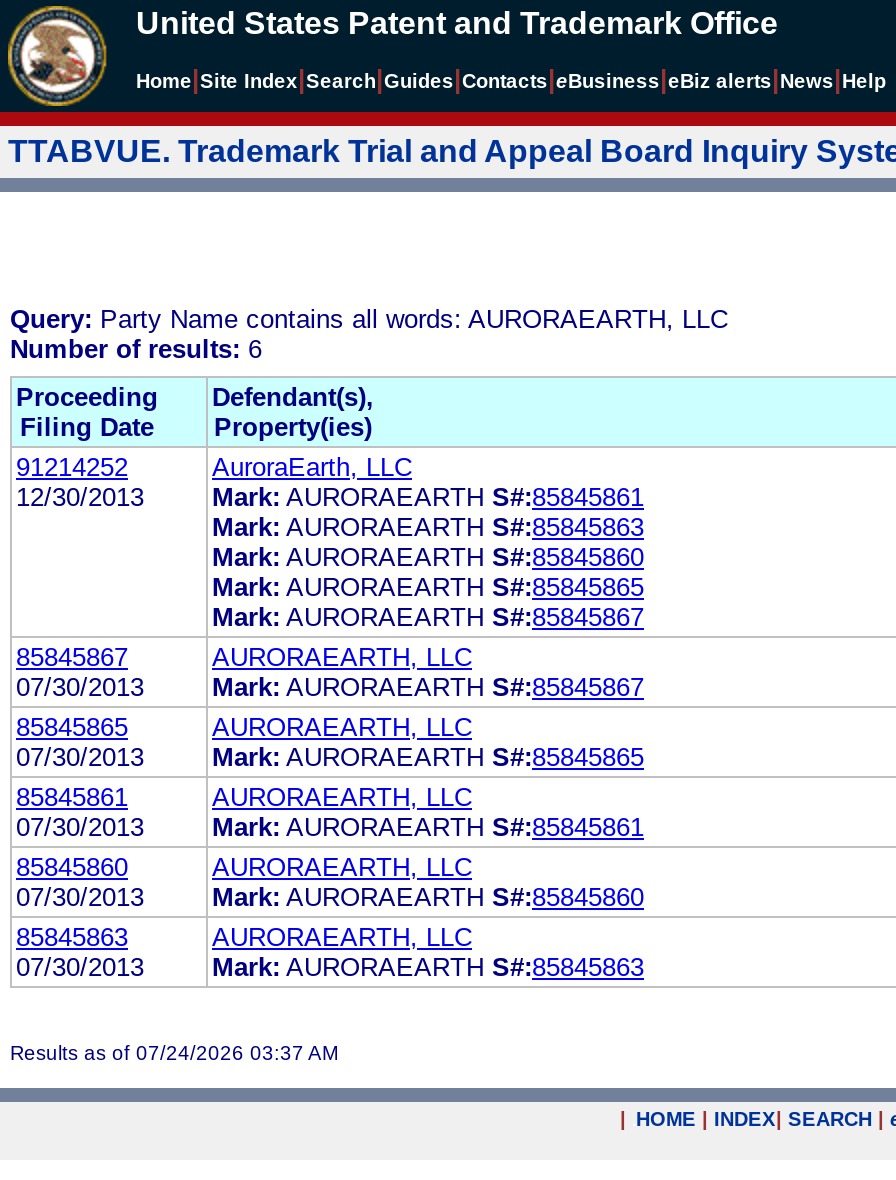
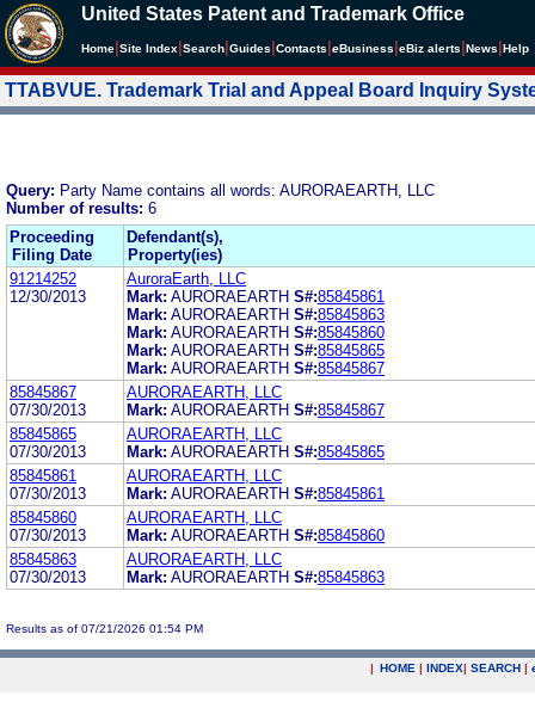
- Results as of 07/24/2026 03:37 AM
+ Results as of 07/21/2026 01:54 PM
